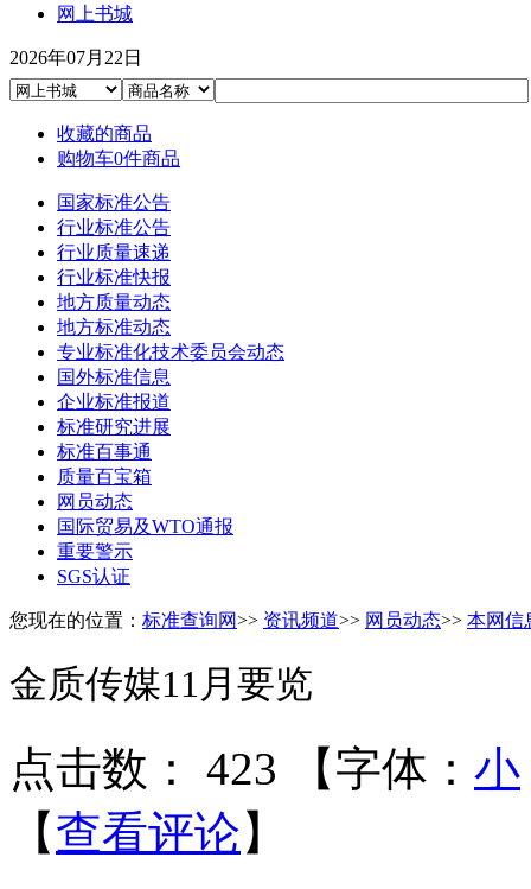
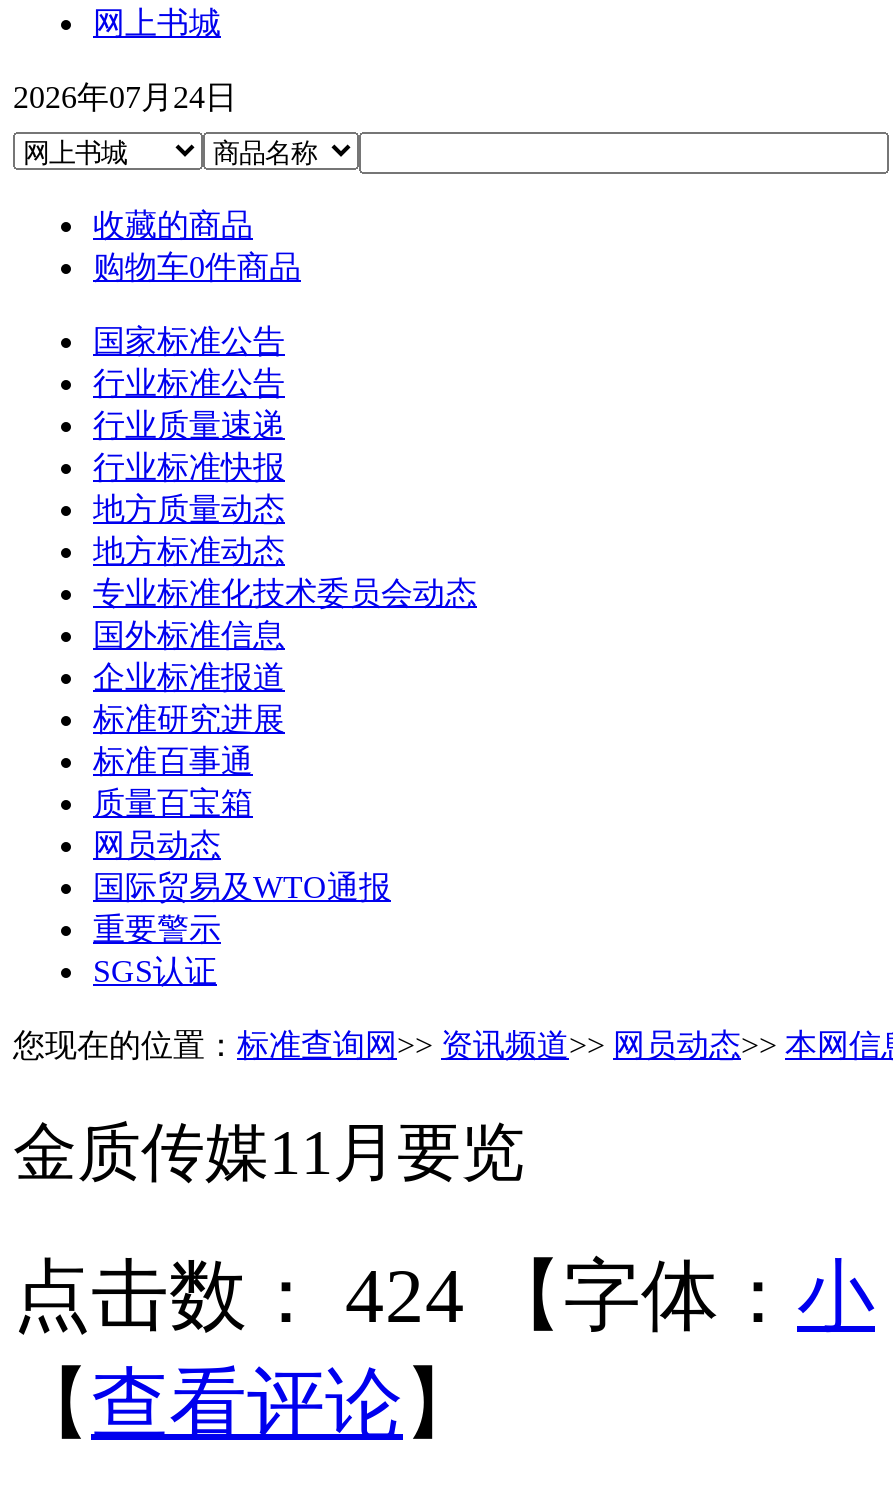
- 2026年07月22日
+ 2026年07月24日

- 点击数：423【字体：小
+ 点击数：424【字体：小
